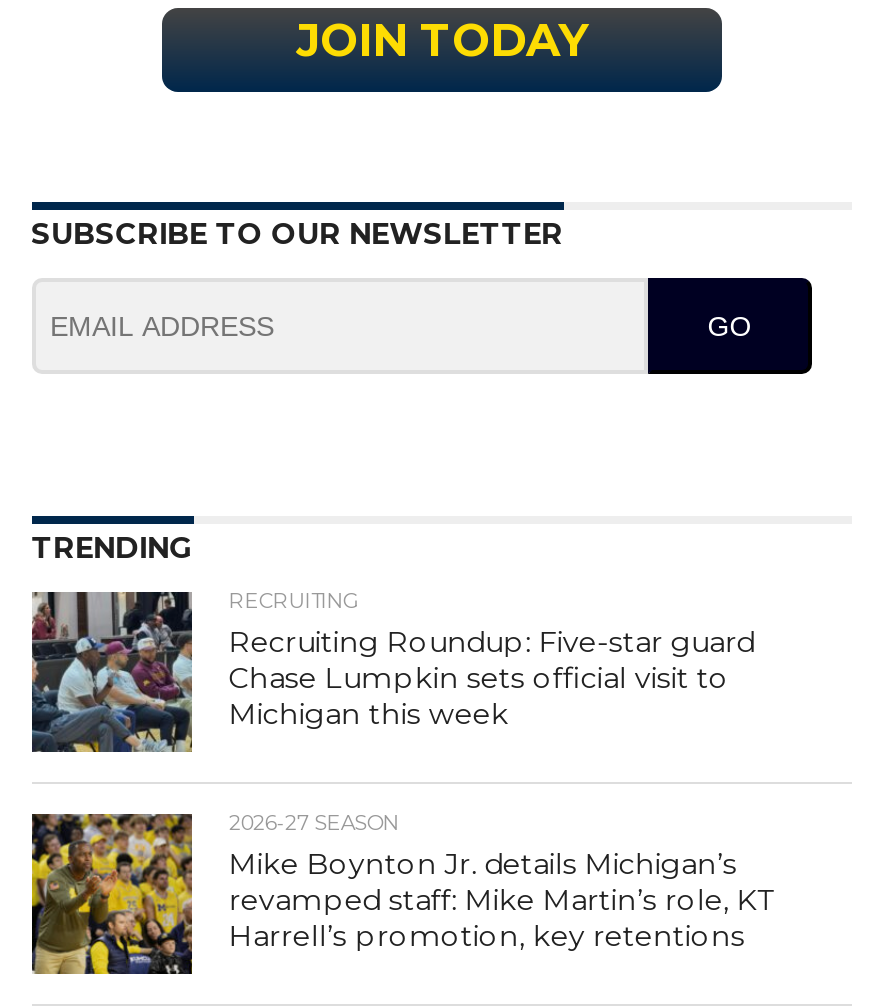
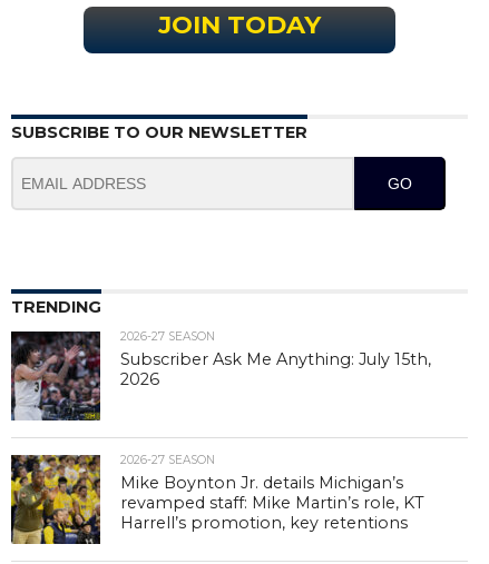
- [image]
- RECRUITING
- Recruiting Roundup: Five-star guard
- Chase Lumpkin sets official visit to
- Michigan this week
+ [image]
+ 2026-27 SEASON
+ Subscriber Ask Me Anything: July 15th,
+ 2026
